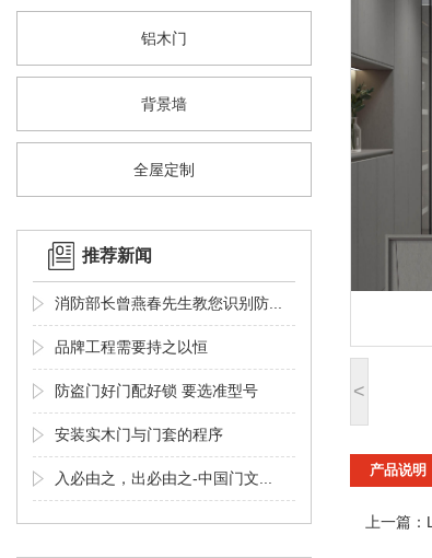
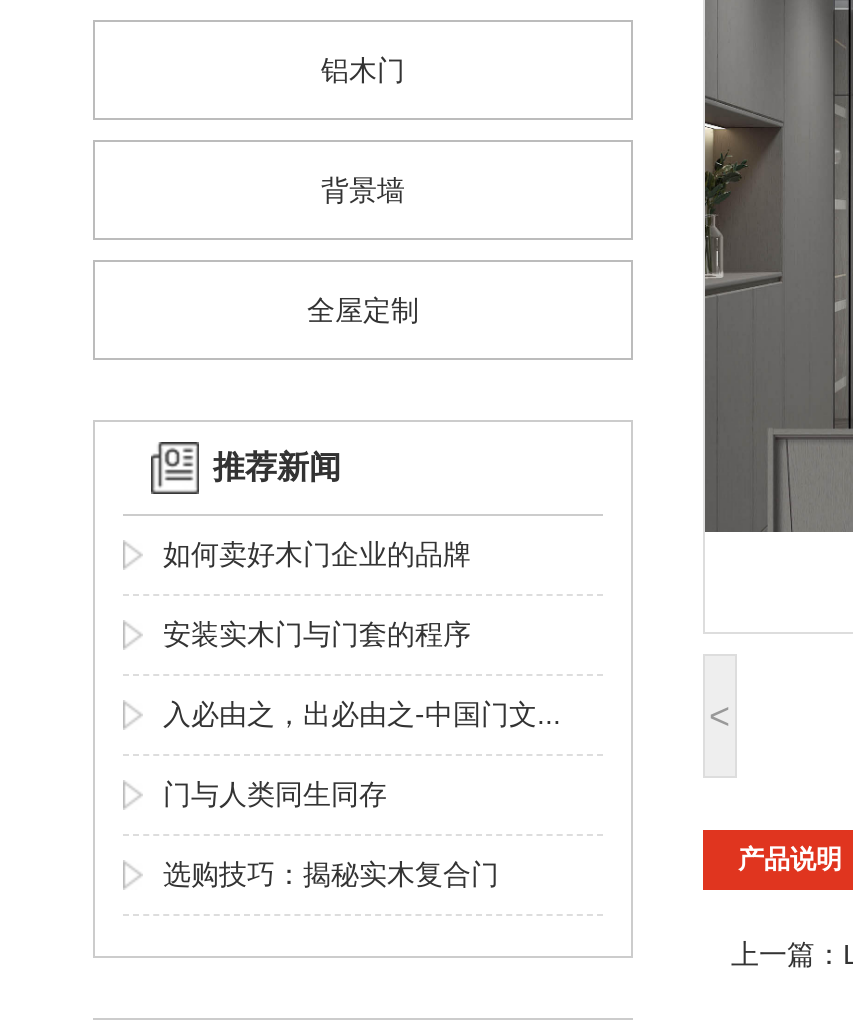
- 消防部长曾燕春先生教您识别防...
- 品牌工程需要持之以恒
- 防盗门好门配好锁 要选准型号
+ 如何卖好木门企业的品牌

moved up: 安装实木门与门套的程序 | 入必由之，出必由之-中国门文...

+ 门与人类同生同存
+ 选购技巧：揭秘实木复合门
